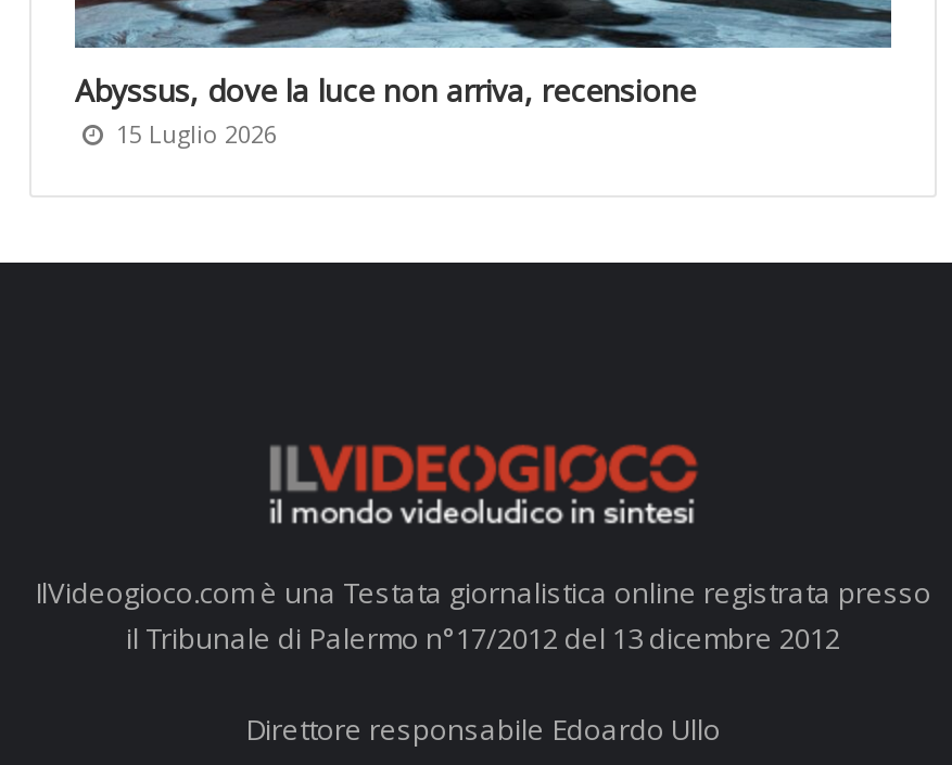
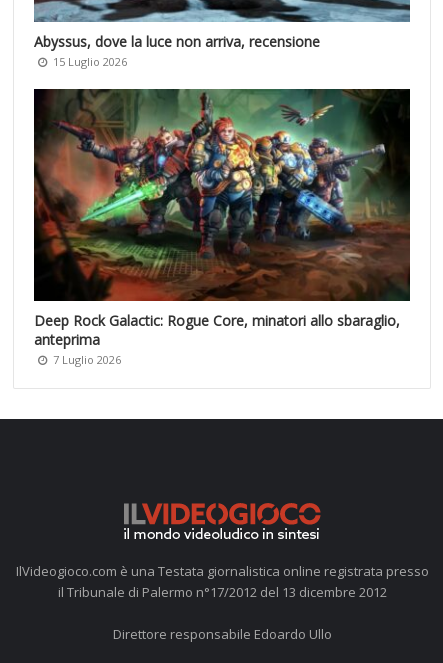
+ [image]
+ Deep Rock Galactic: Rogue Core, minatori allo sbaraglio,
+ anteprima
+ 7 Luglio 2026
